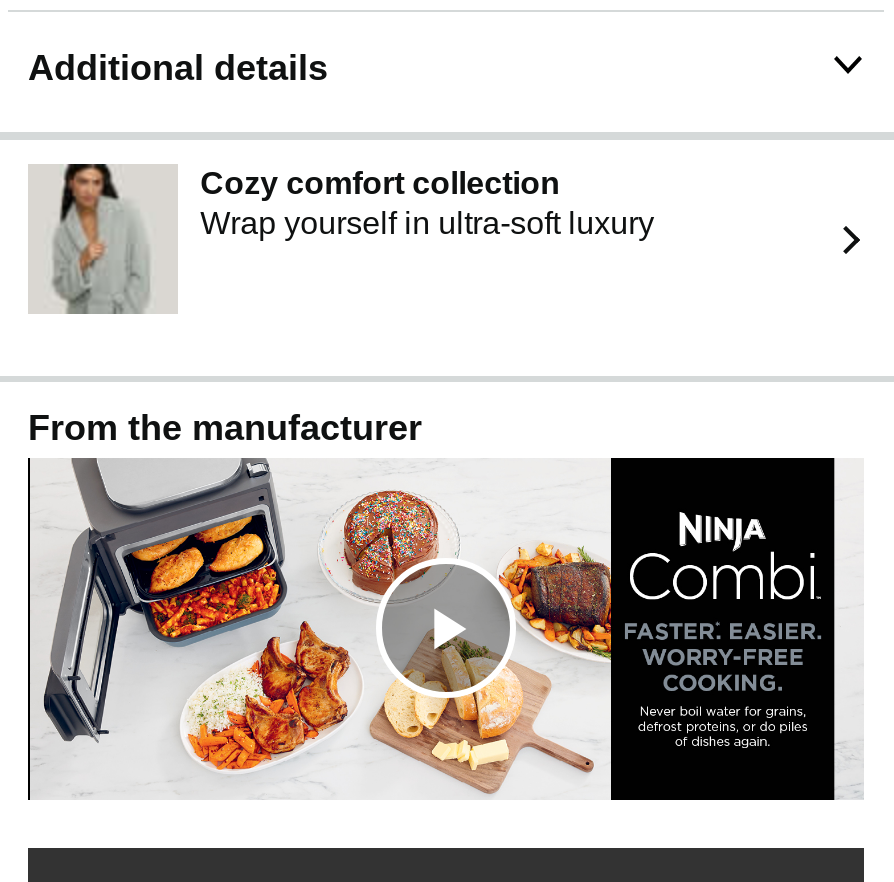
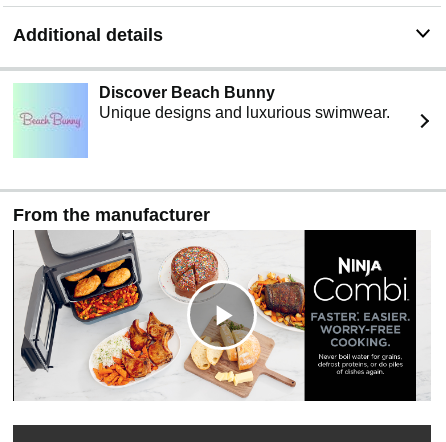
- [image]
- Cozy comfort collection
- Wrap yourself in ultra-soft luxury
+ [image]
+ Discover Beach Bunny
+ Unique designs and luxurious swimwear.
